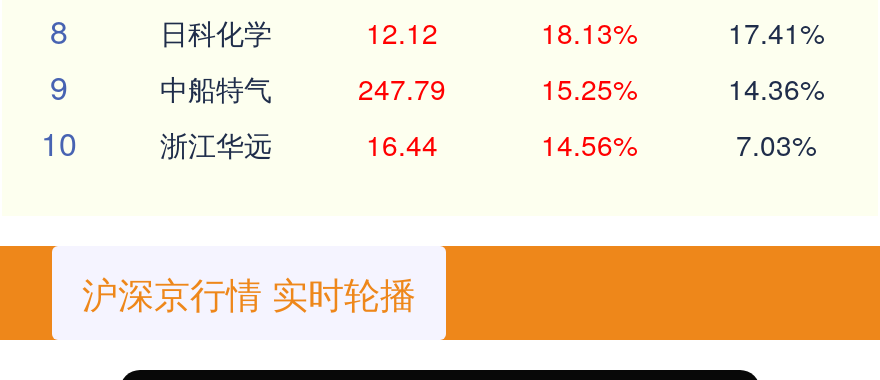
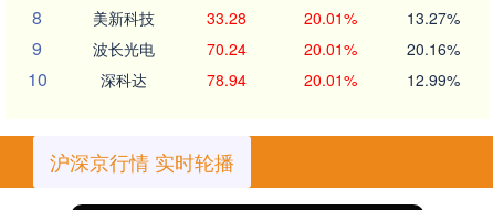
- 日科化学
- 12.12
- 18.13%
- 17.41%
+ 美新科技
+ 33.28
+ 20.01%
+ 13.27%

- 中船特气
- 247.79
- 15.25%
- 14.36%
+ 波长光电
+ 70.24
+ 20.01%
+ 20.16%

- 浙江华远
- 16.44
- 14.56%
- 7.03%
+ 深科达
+ 78.94
+ 20.01%
+ 12.99%
